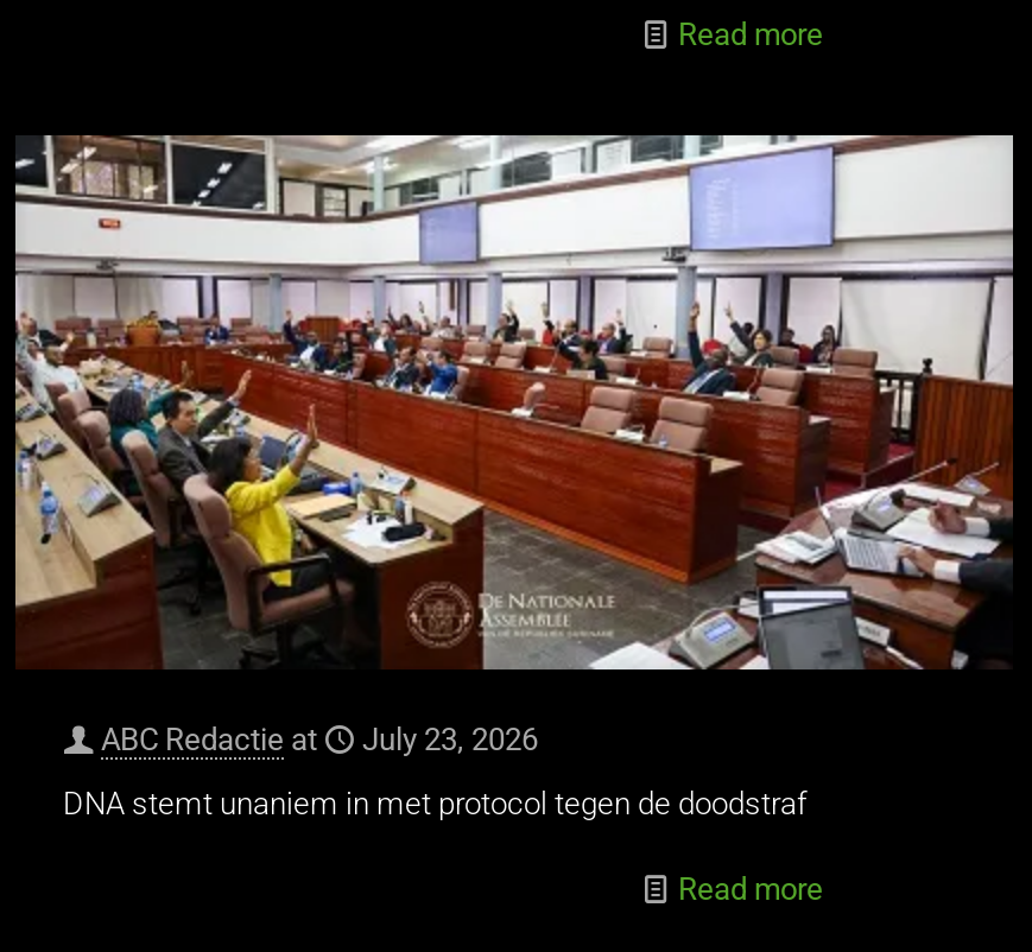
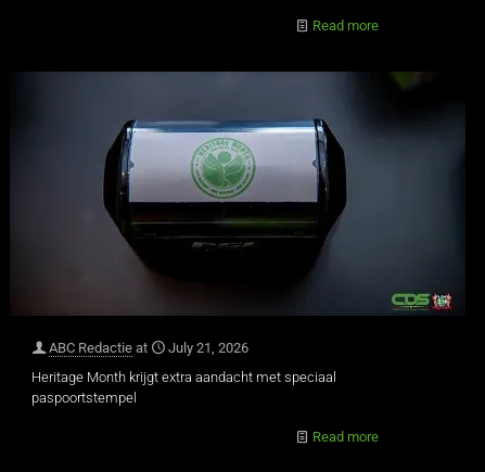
- [image]
- ABC Redactie at July 23, 2026
+ [image]
+ ABC Redactie at July 21, 2026

- DNA stemt unaniem in met protocol tegen de doodstraf
+ Heritage Month krijgt extra aandacht met speciaal
+ paspoortstempel
